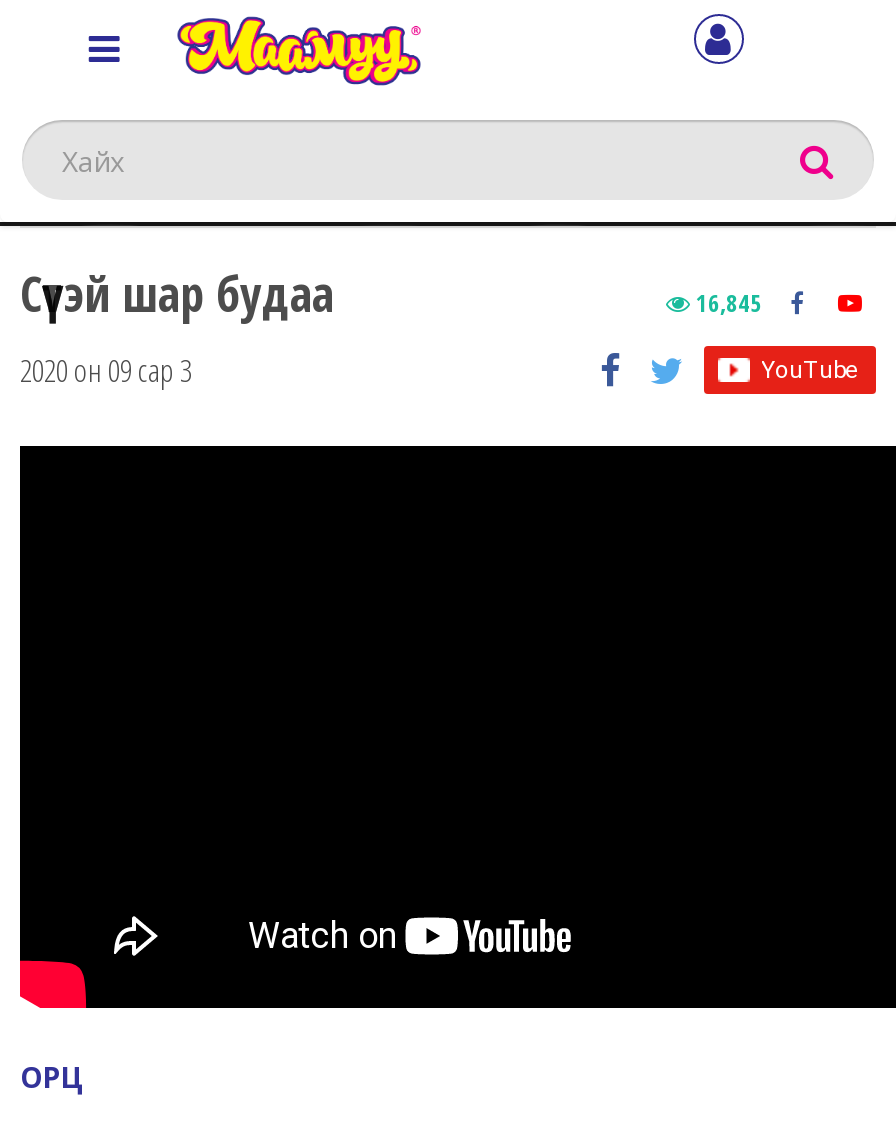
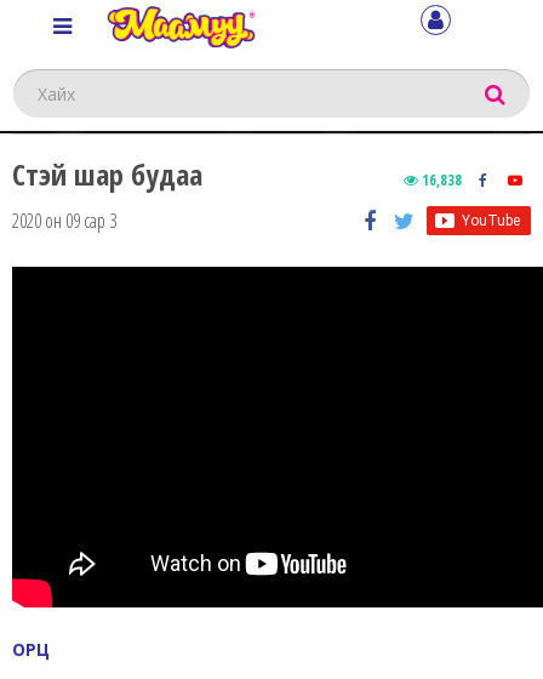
- 16,845
+ 16,838
